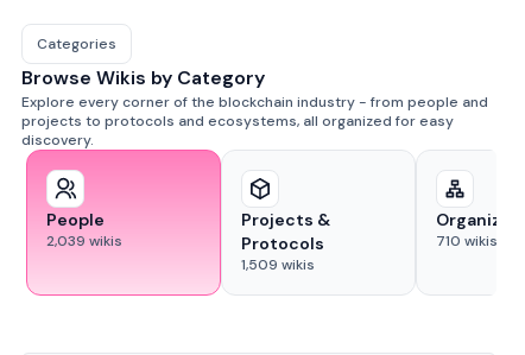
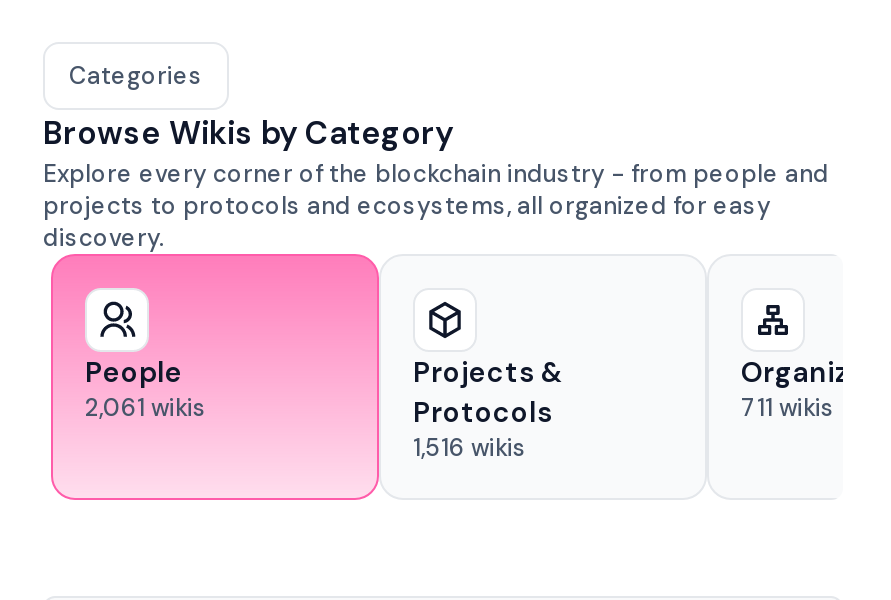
- 2,039 wikis
+ 2,061 wikis

- 710 wikis
+ 711 wikis

- 1,509 wikis
+ 1,516 wikis
